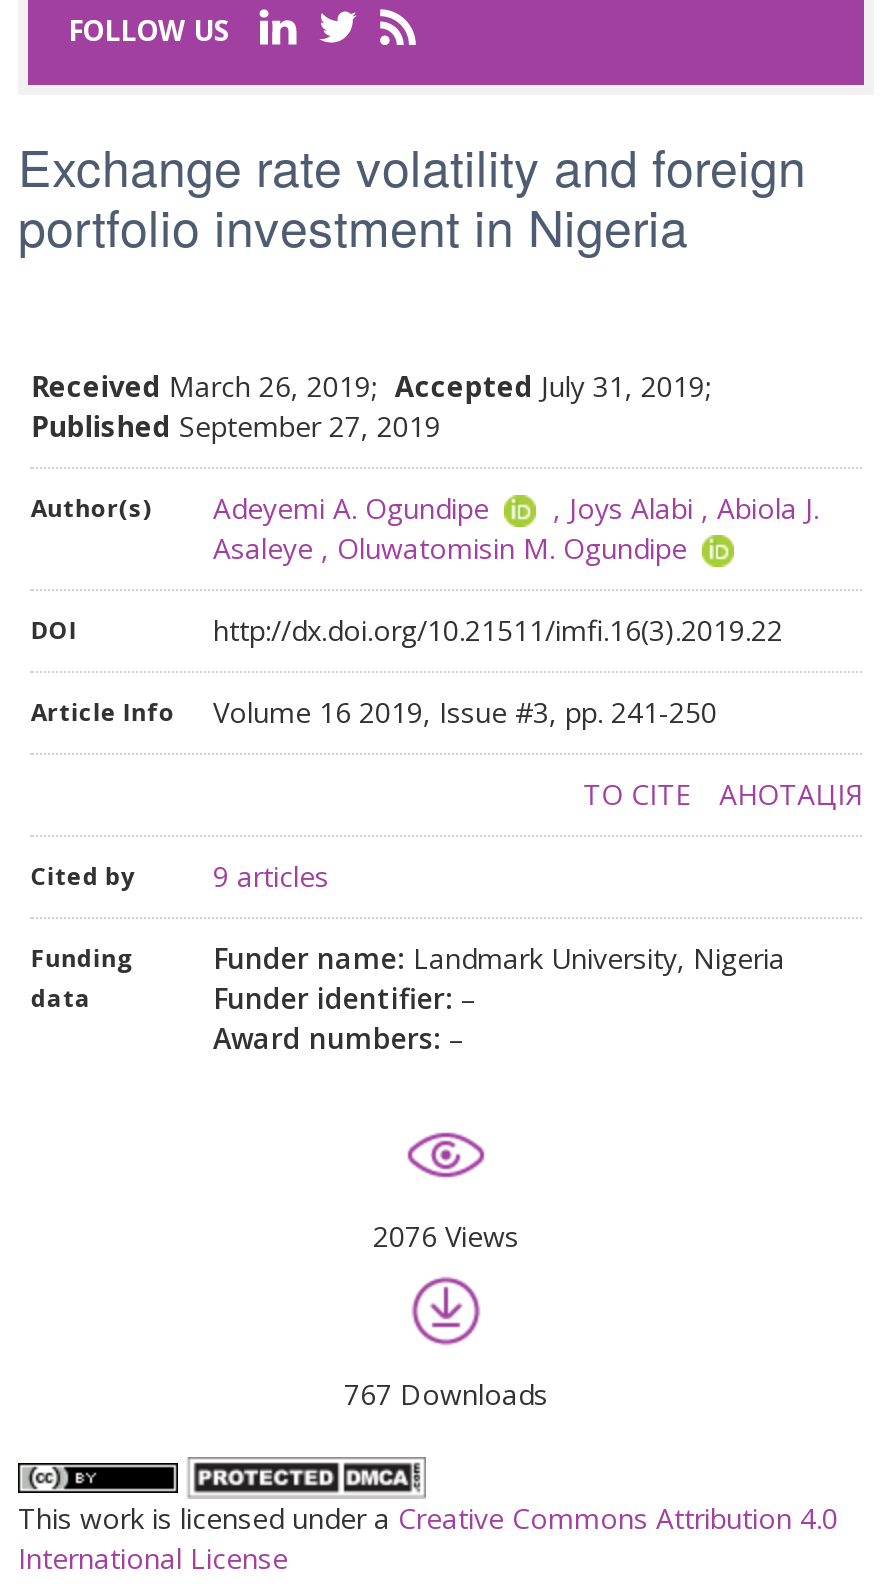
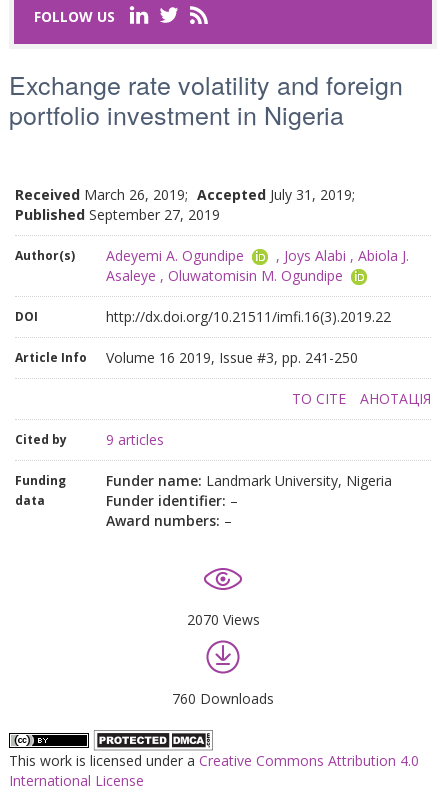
- 2076 Views
+ 2070 Views

- 767 Downloads
+ 760 Downloads
